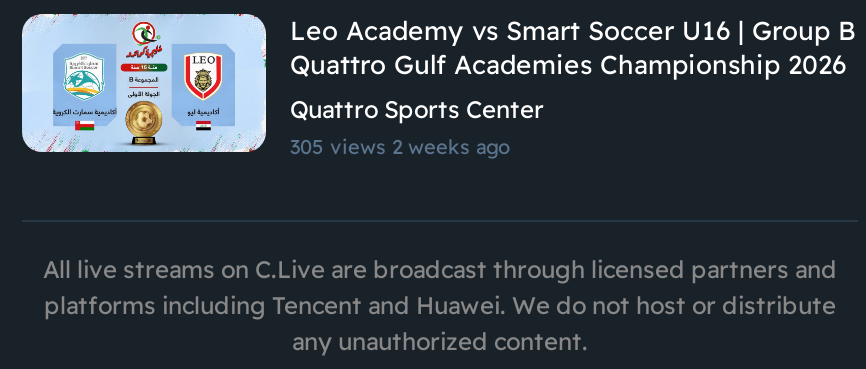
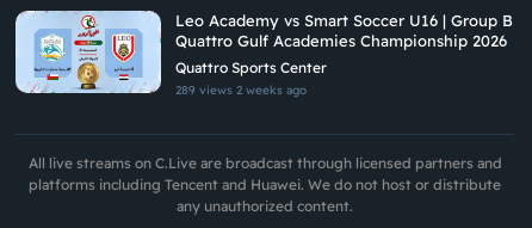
- 305 views 2 weeks ago
+ 289 views 2 weeks ago
